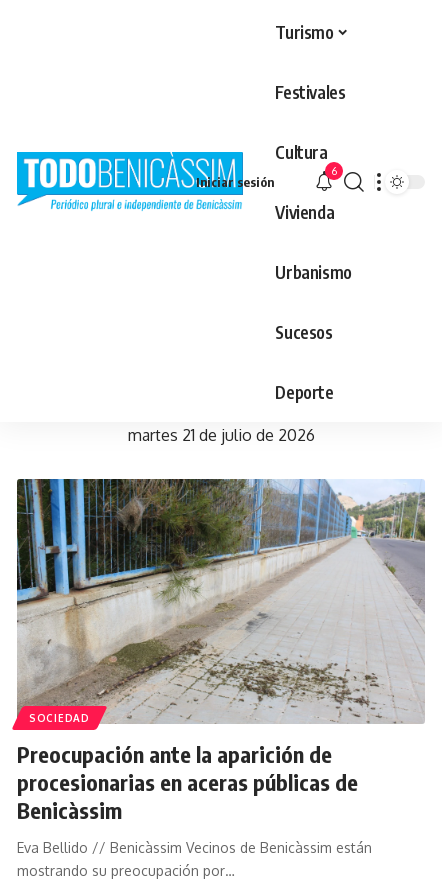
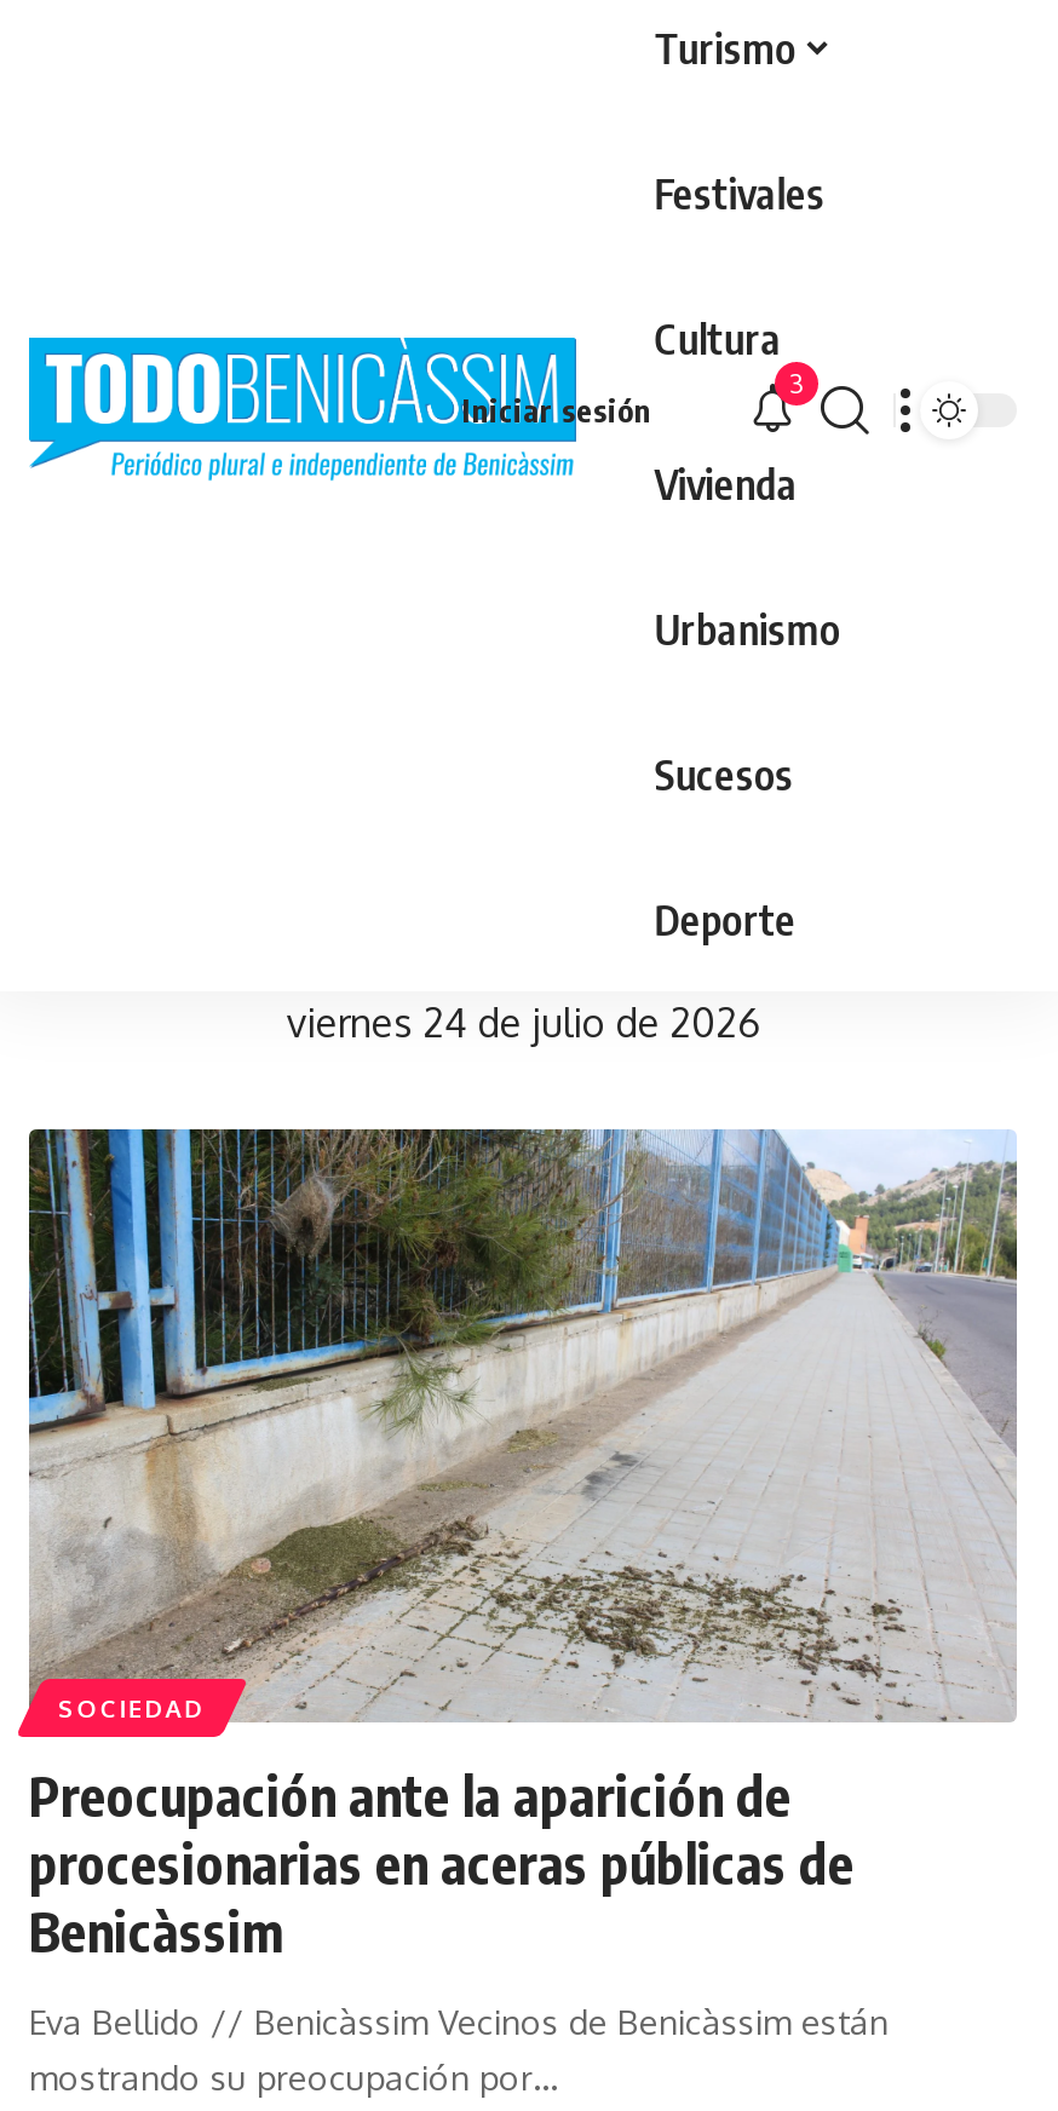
- 6
+ 3

- martes 21 de julio de 2026
+ viernes 24 de julio de 2026
